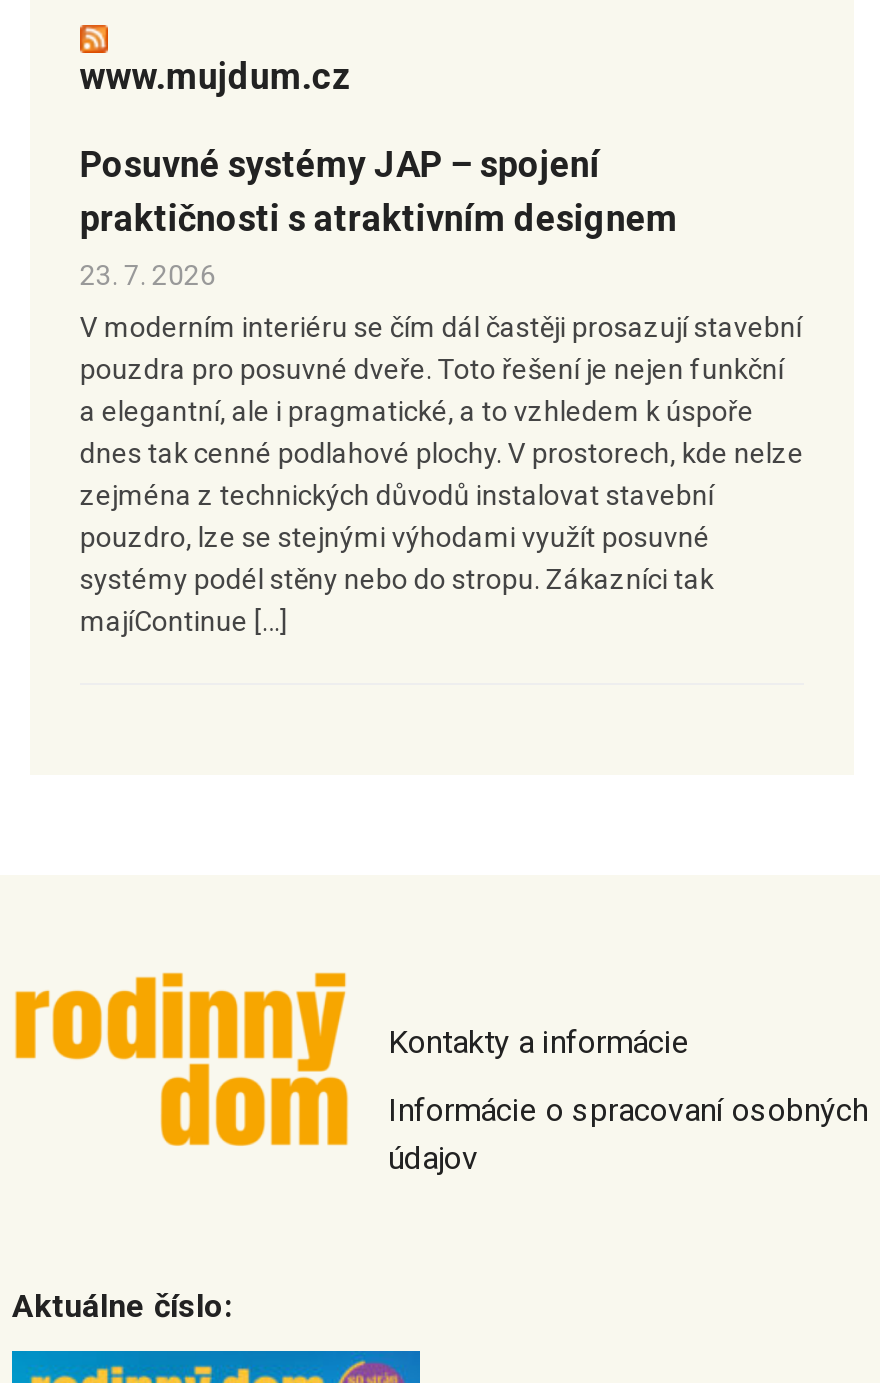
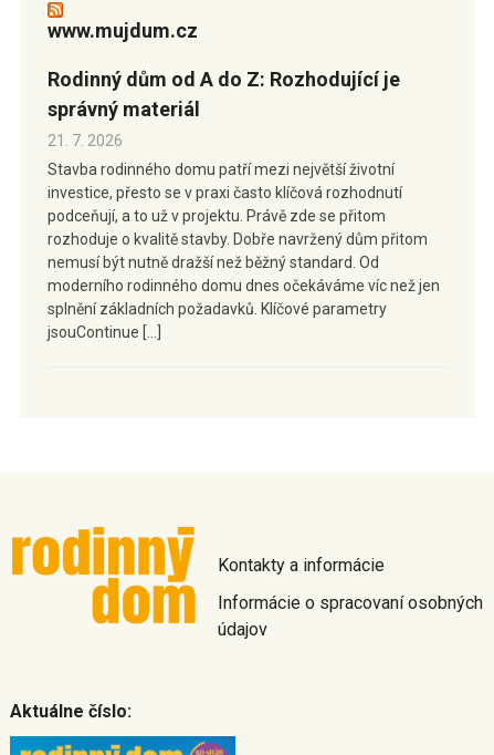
- Posuvné systémy JAP – spojení
- praktičnosti s atraktivním designem
+ Rodinný dům od A do Z: Rozhodující je
+ správný materiál

- 23. 7. 2026
+ 21. 7. 2026

- V moderním interiéru se čím dál častěji prosazují stavební
- pouzdra pro posuvné dveře. Toto řešení je nejen funkční
- a elegantní, ale i pragmatické, a to vzhledem k úspoře
- dnes tak cenné podlahové plochy. V prostorech, kde nelze
- zejména z technických důvodů instalovat stavební
- pouzdro, lze se stejnými výhodami využít posuvné
- systémy podél stěny nebo do stropu. Zákazníci tak
- majíContinue […]
+ Stavba rodinného domu patří mezi největší životní
+ investice, přesto se v praxi často klíčová rozhodnutí
+ podceňují, a to už v projektu. Právě zde se přitom
+ rozhoduje o kvalitě stavby. Dobře navržený dům přitom
+ nemusí být nutně dražší než běžný standard. Od
+ moderního rodinného domu dnes očekáváme víc než jen
+ splnění základních požadavků. Klíčové parametry
+ jsouContinue […]
